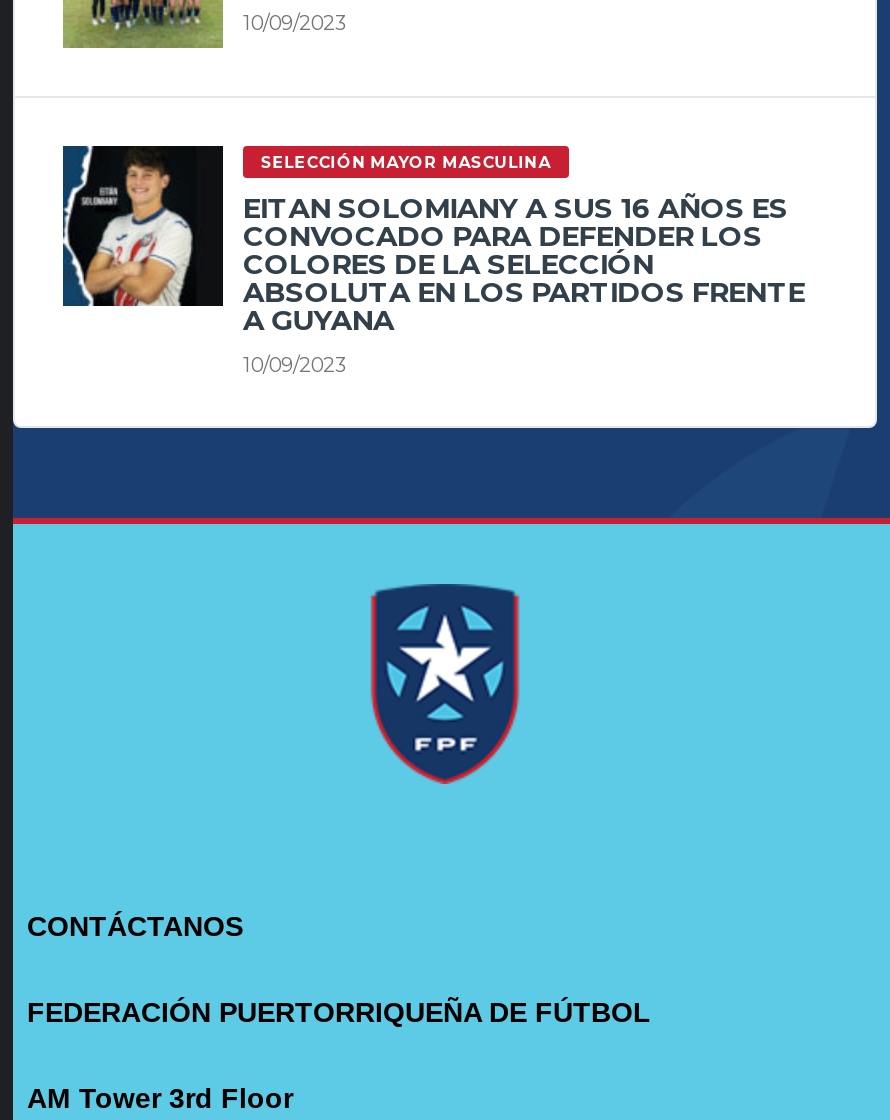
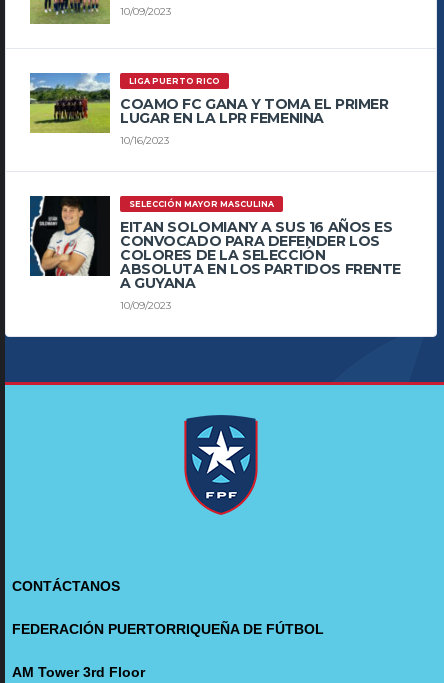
+ [image]
+ LIGA PUERTO RICO
+ COAMO FC GANA Y TOMA EL PRIMER
+ LUGAR EN LA LPR FEMENINA
+ 10/16/2023
